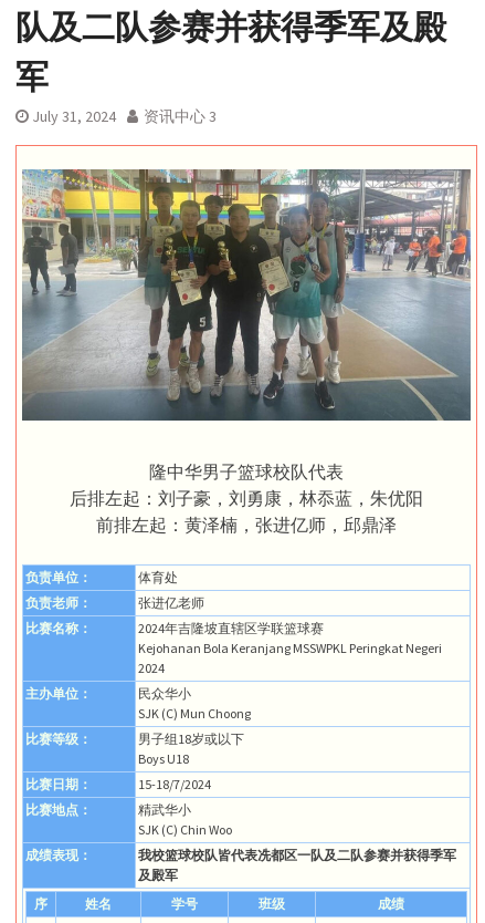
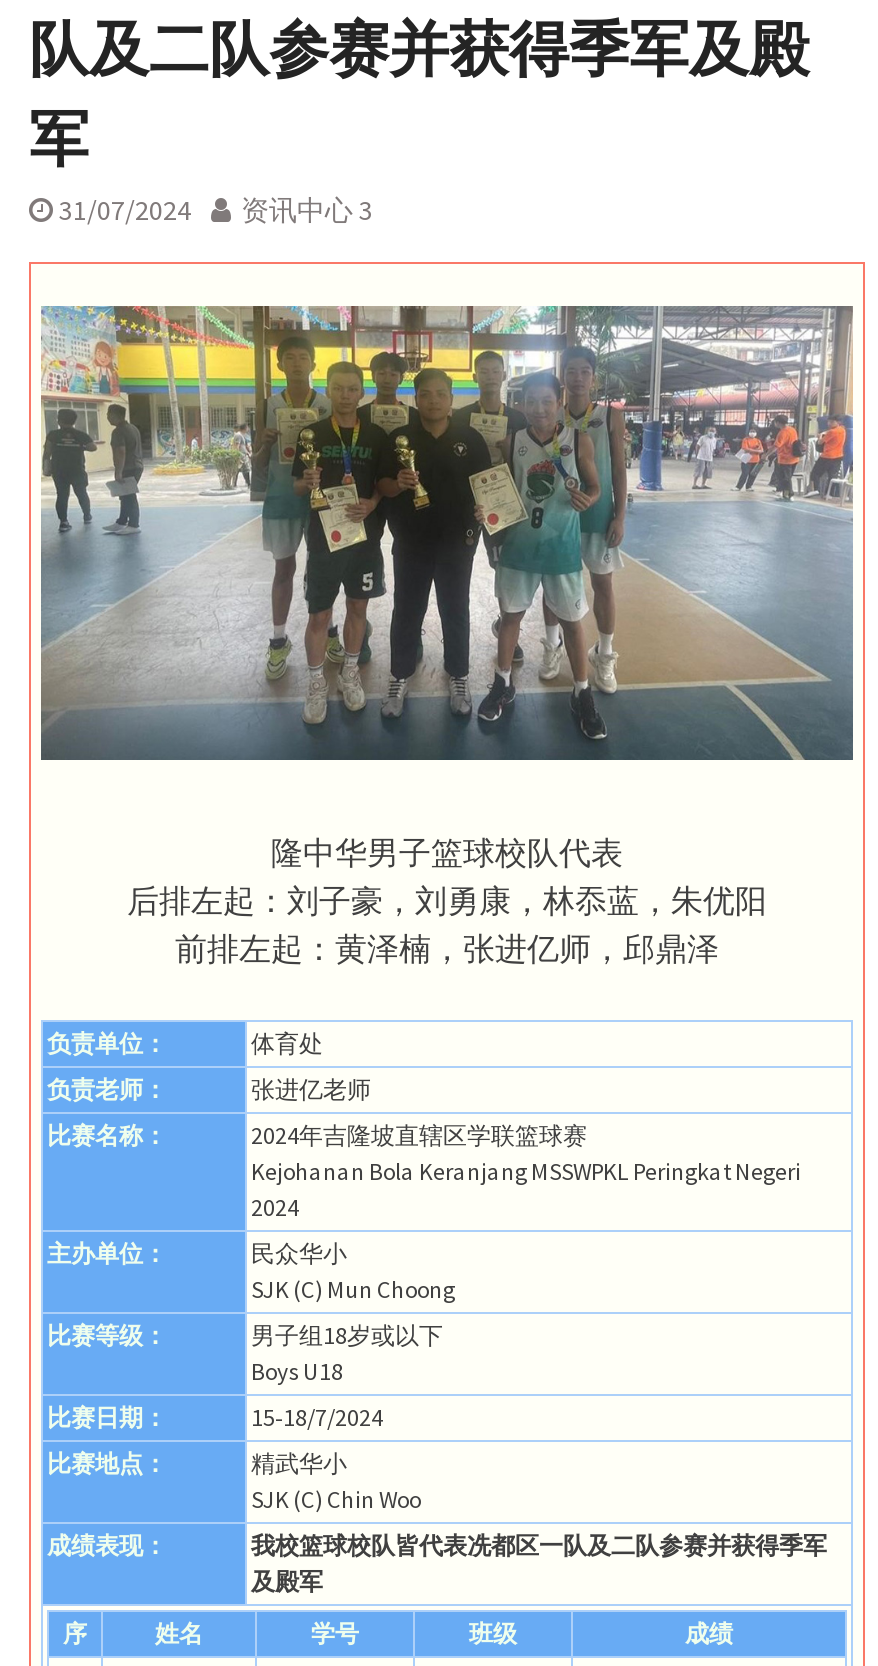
- July 31, 2024 资讯中心 3
+ 31/07/2024 资讯中心 3
